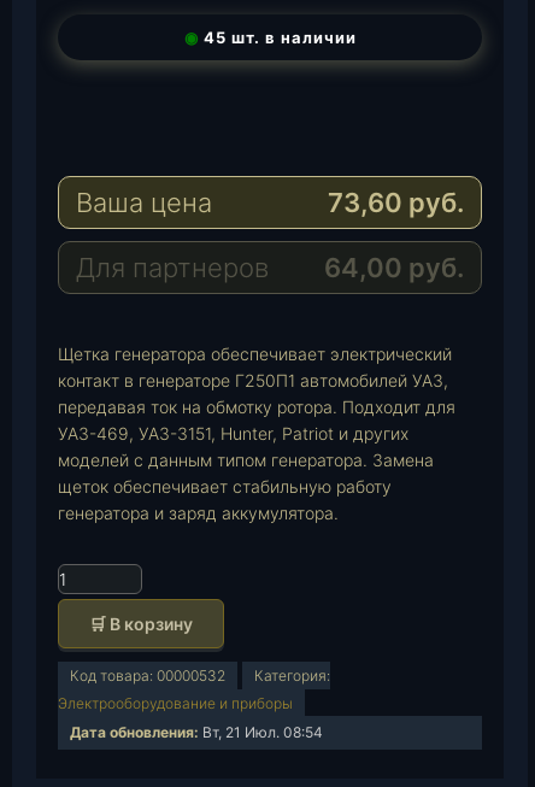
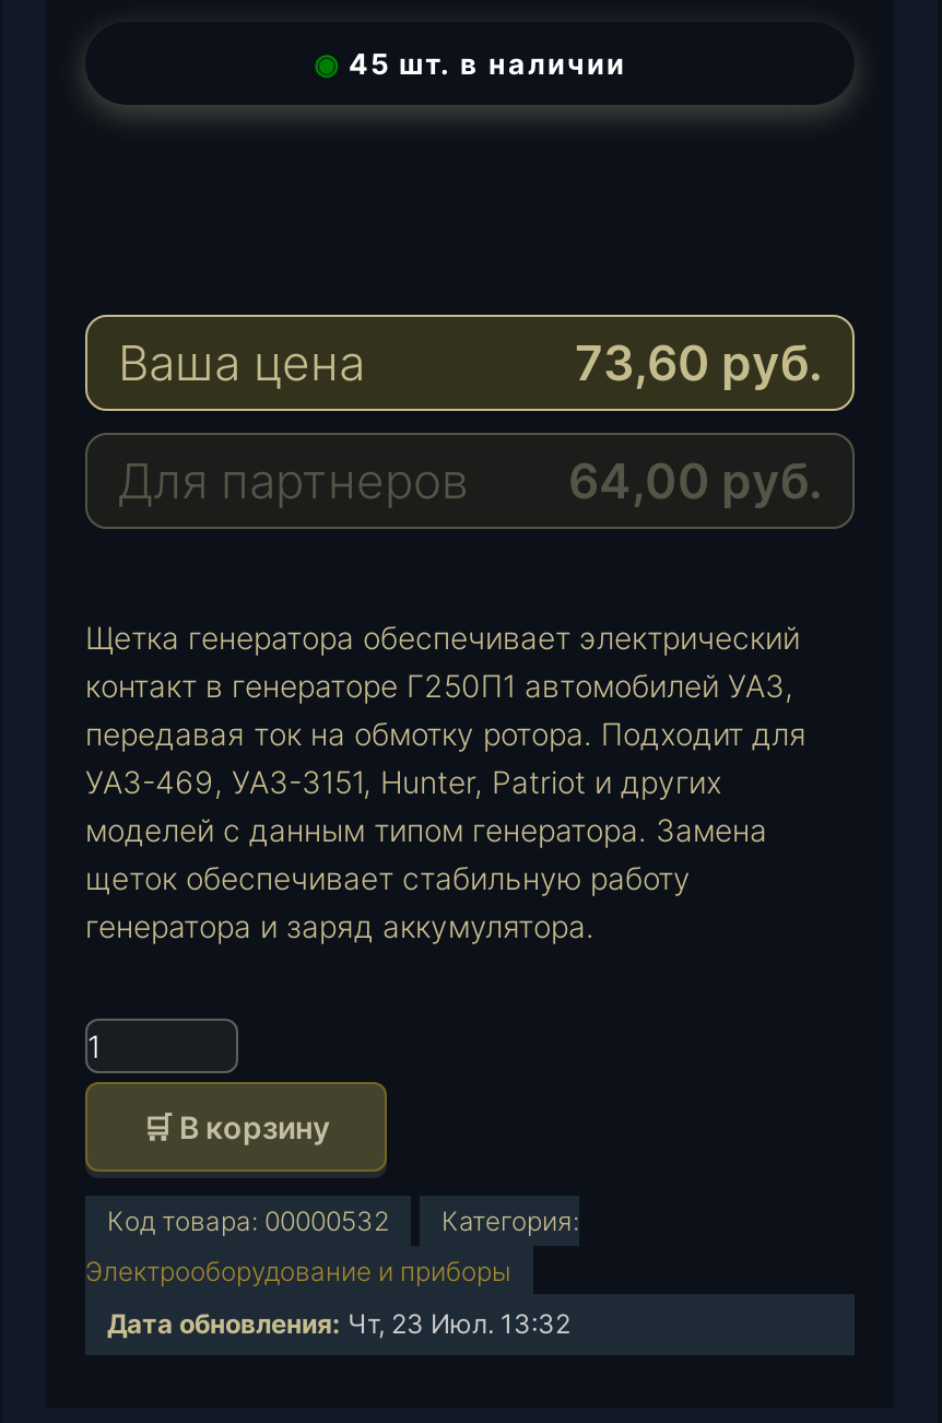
- Дата обновления: Вт, 21 Июл. 08:54
+ Дата обновления: Чт, 23 Июл. 13:32
